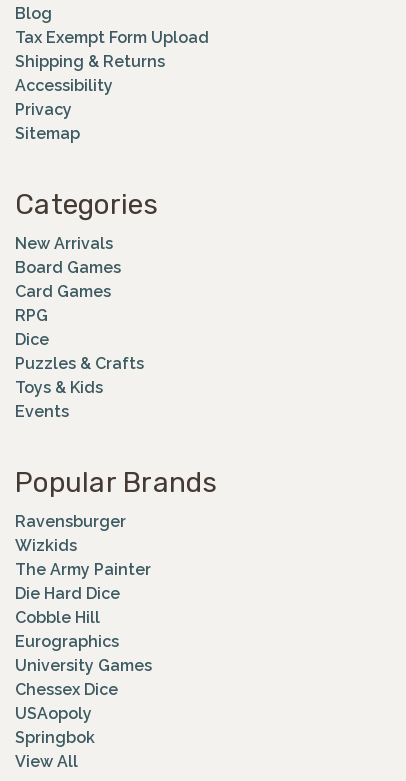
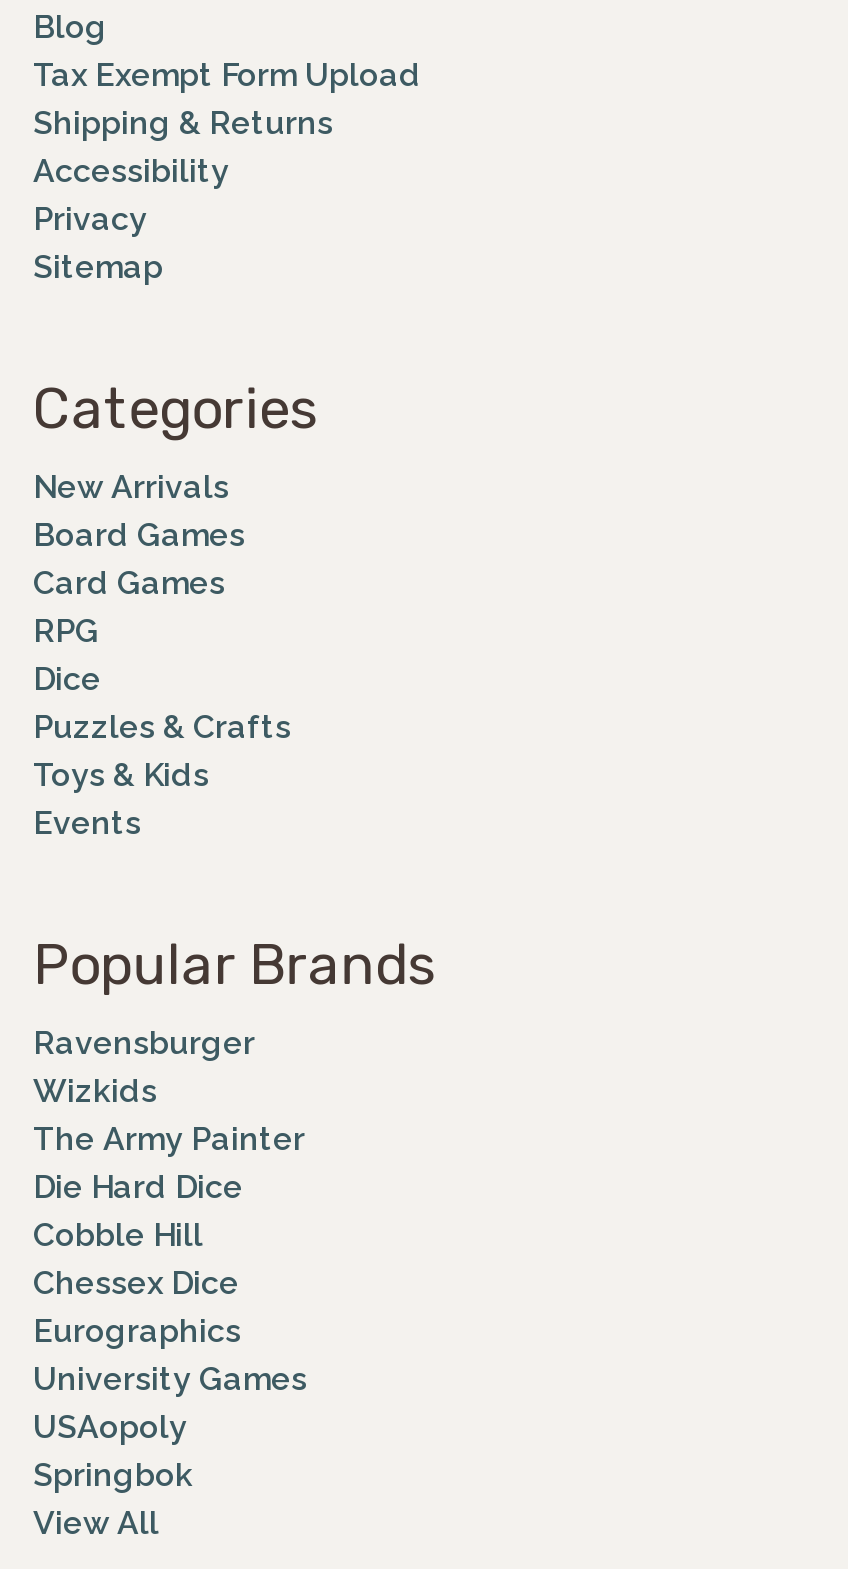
moved down: Eurographics | University Games

moved up: Chessex Dice
